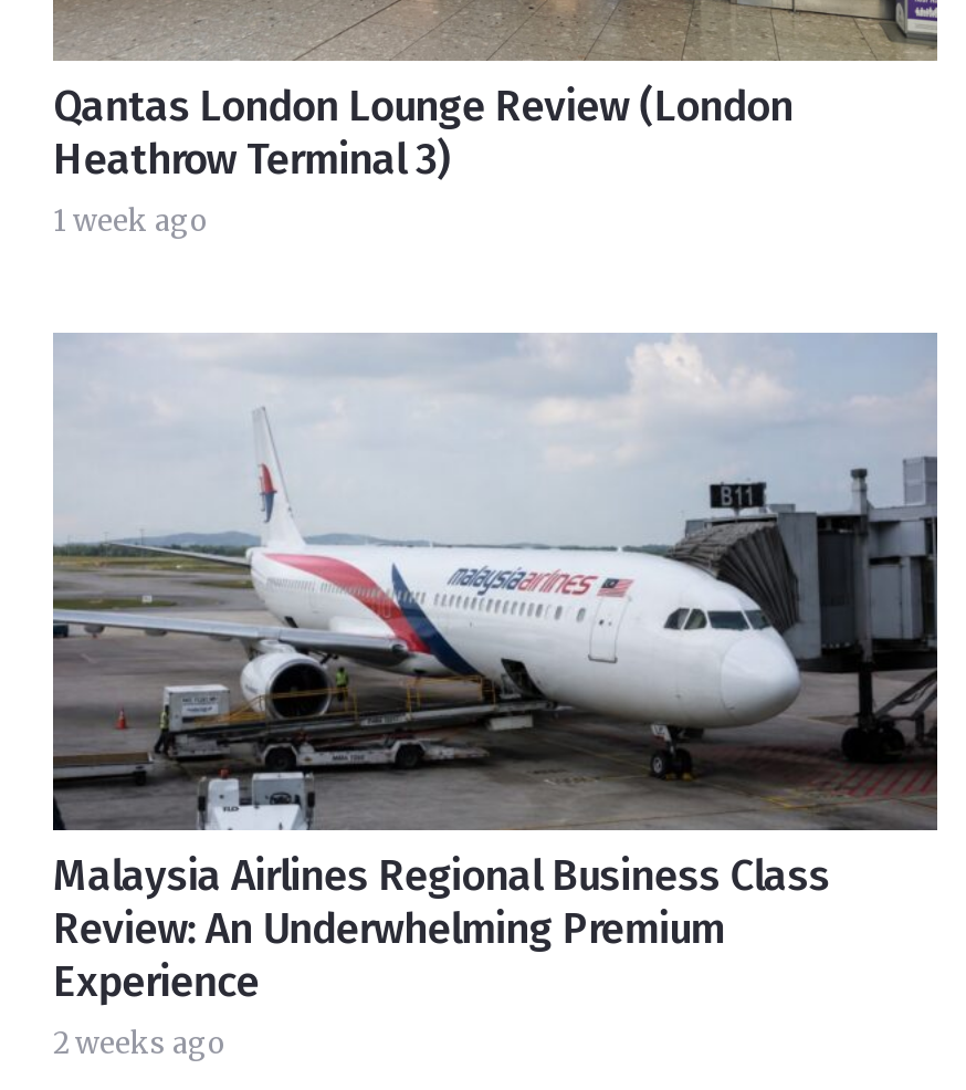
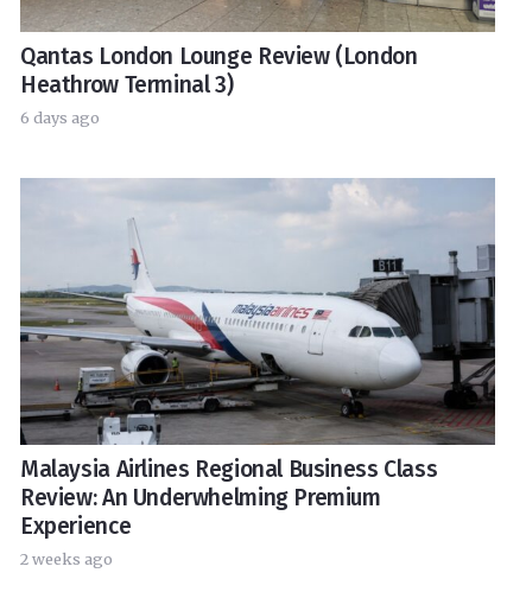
- 1 week ago
+ 6 days ago
